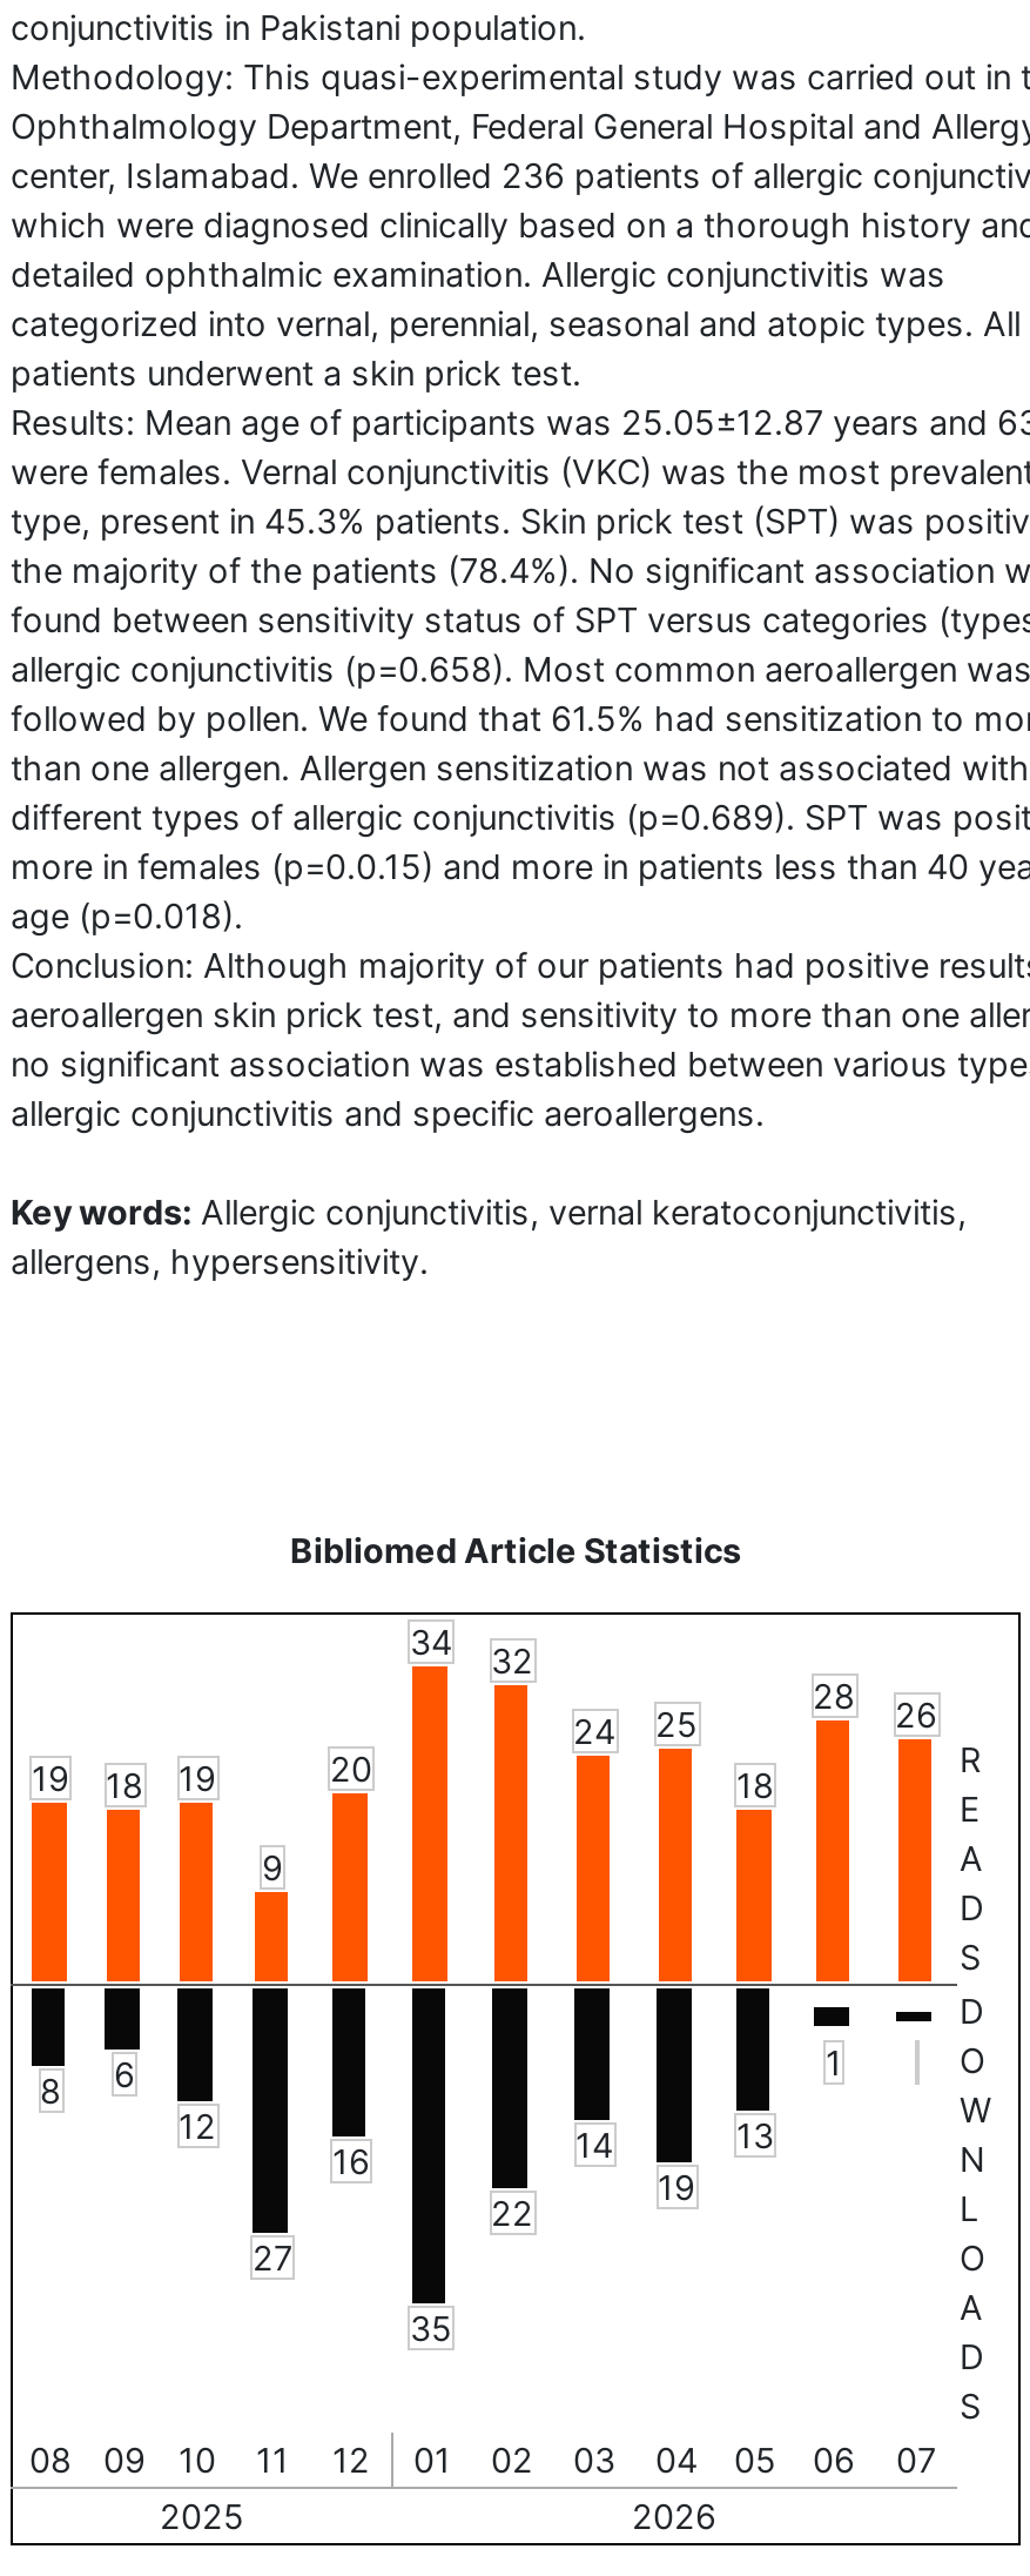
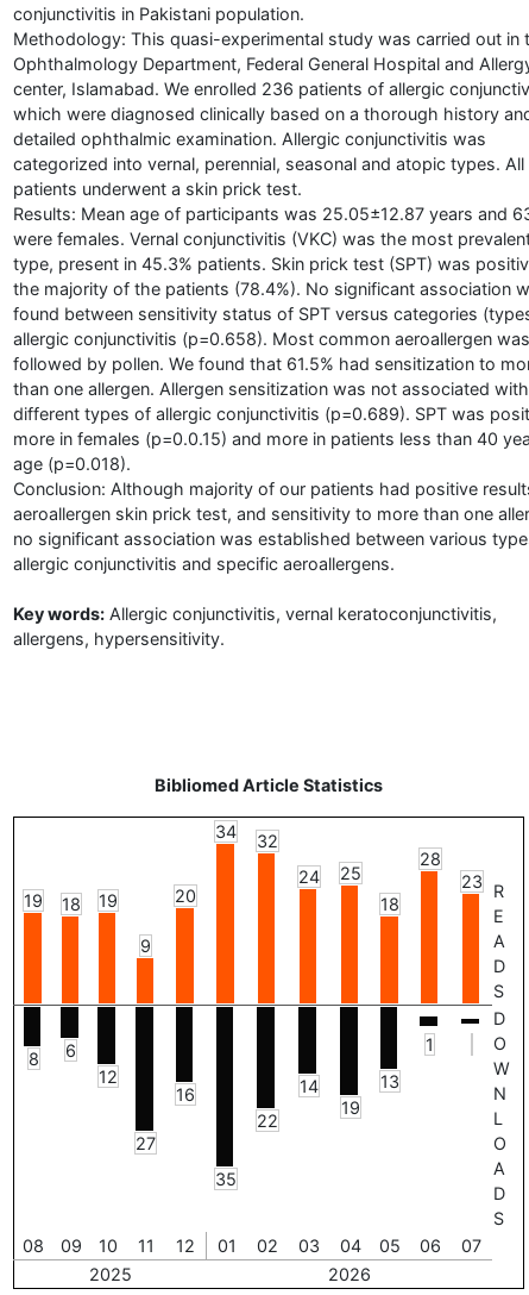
- 26
- R
+ 23 R
